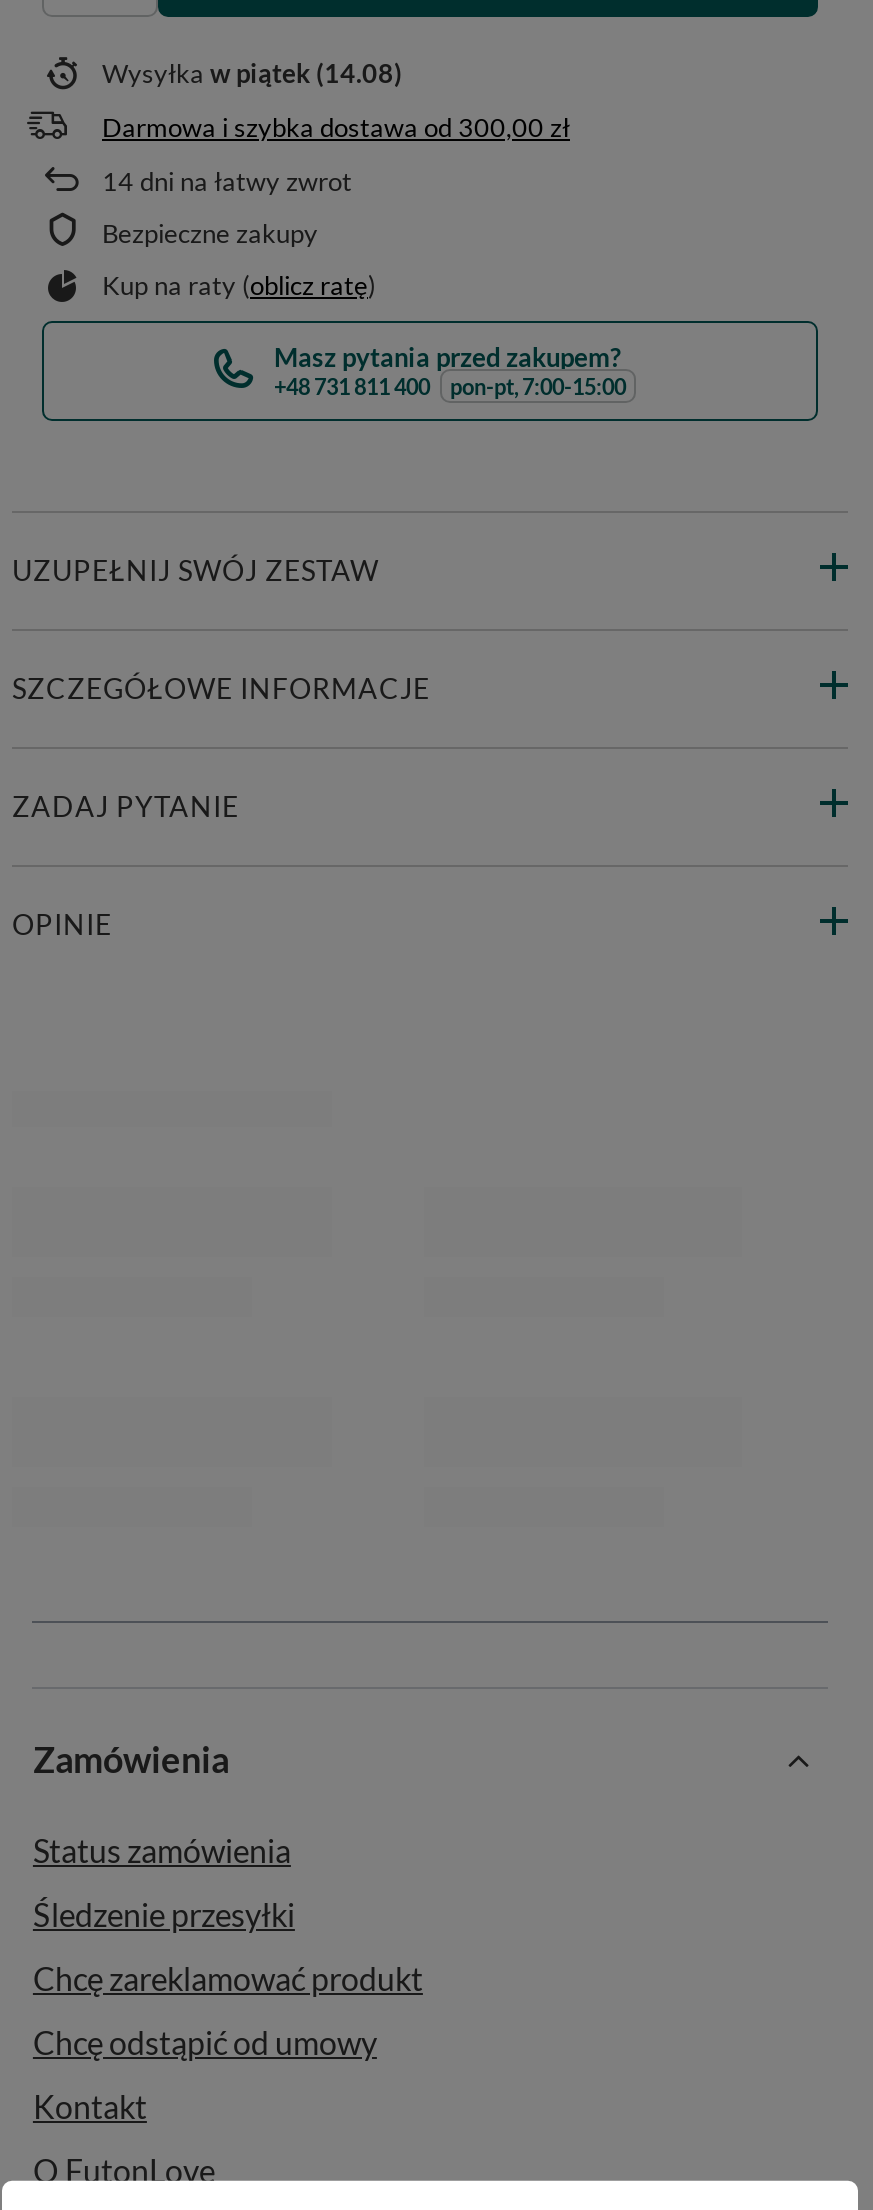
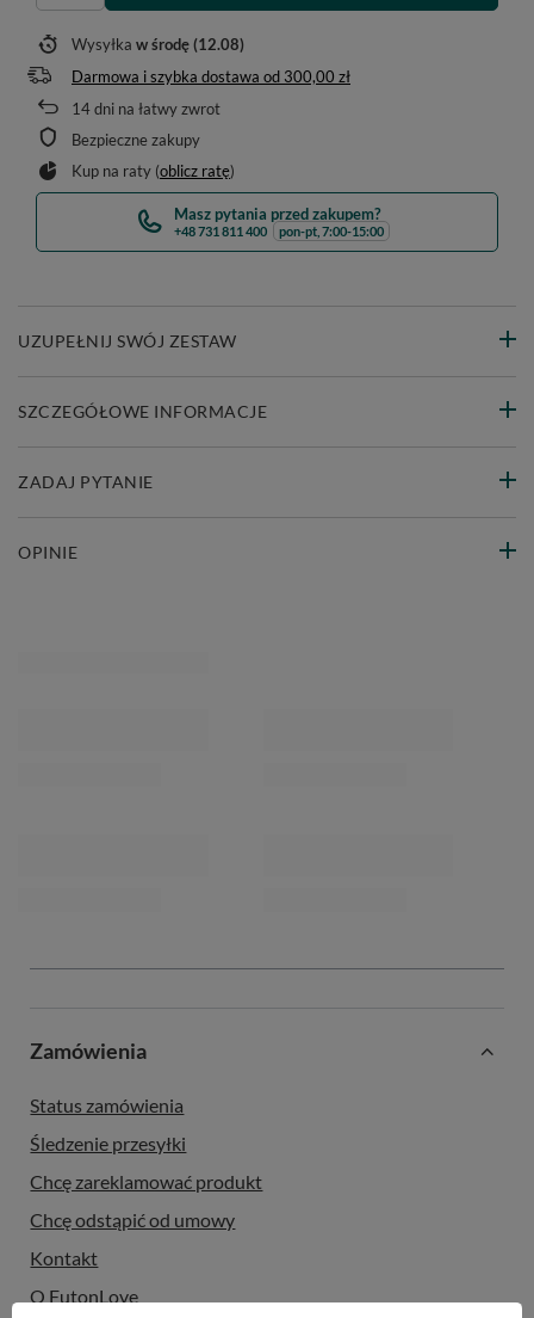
- Wysyłka w piątek (14.08)
+ Wysyłka w środę (12.08)
